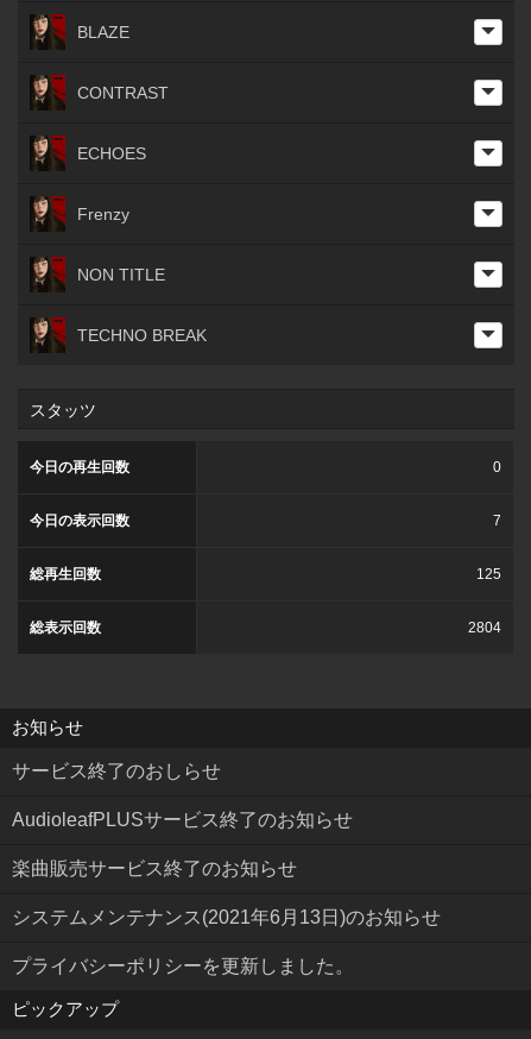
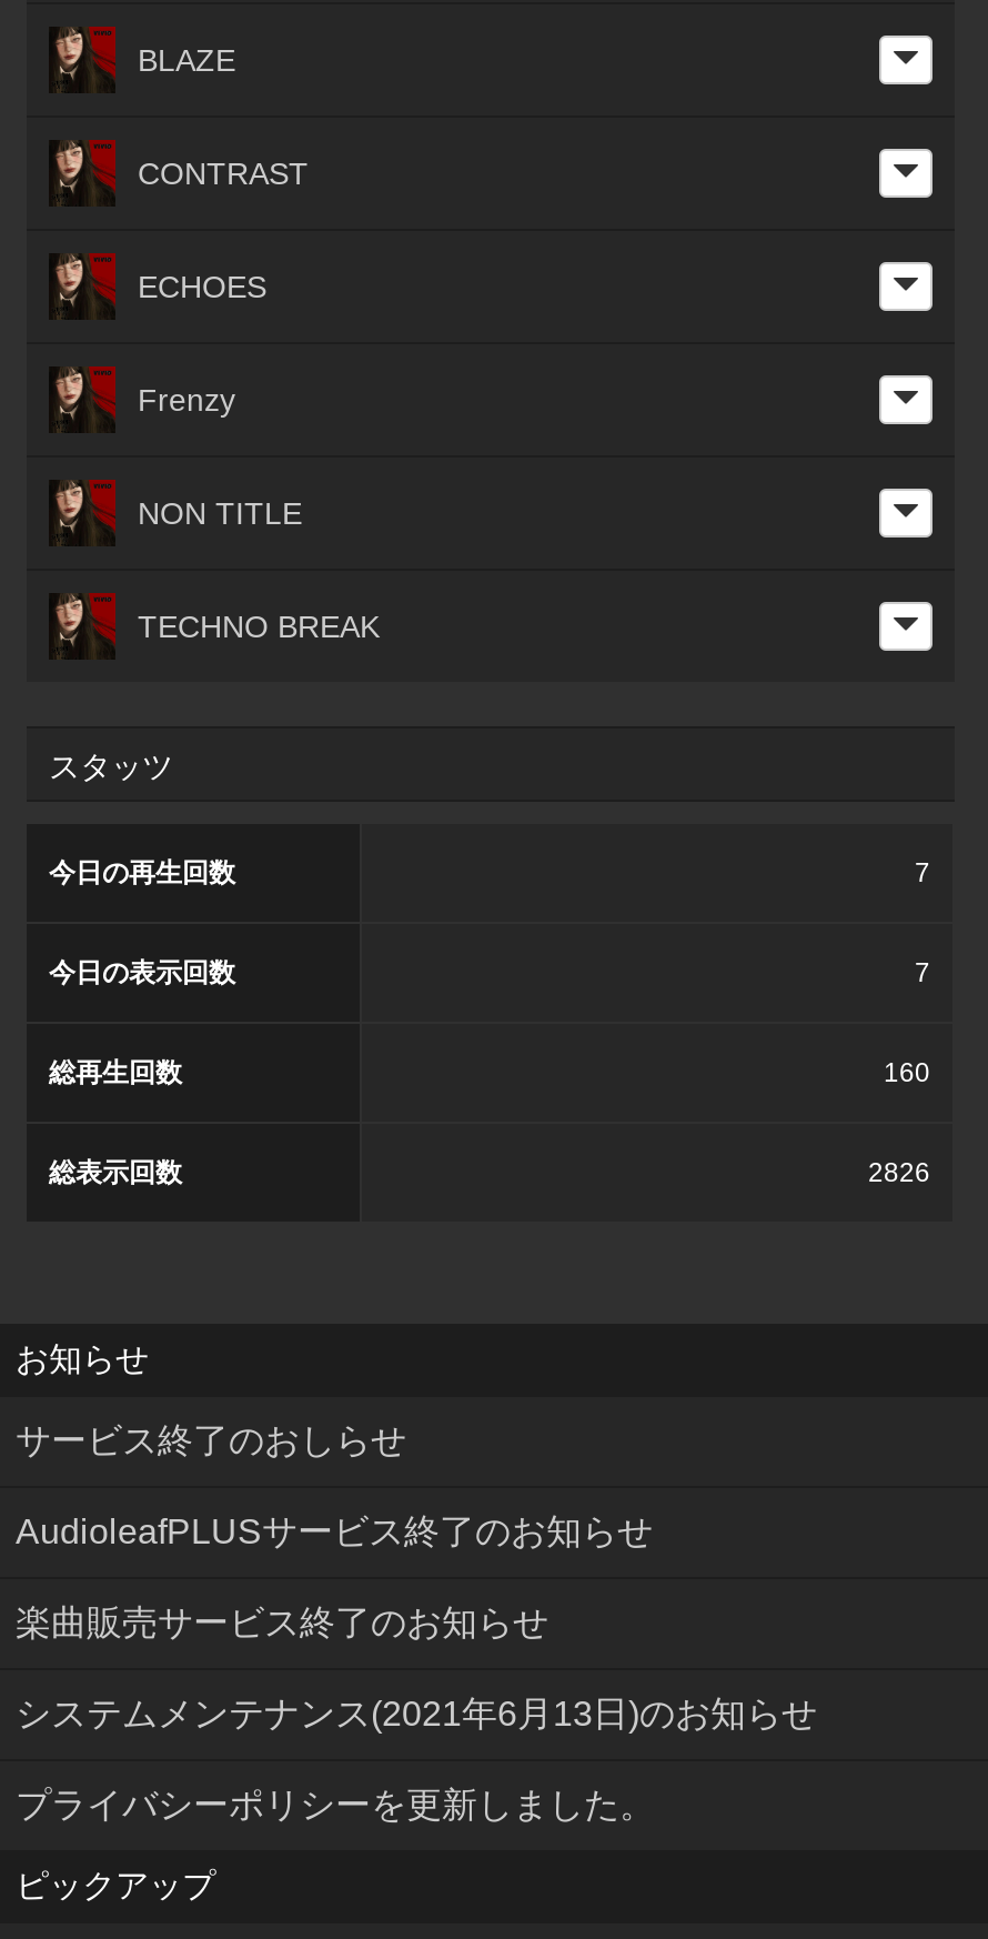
- 0
+ 7

- 125
+ 160

- 2804
+ 2826
